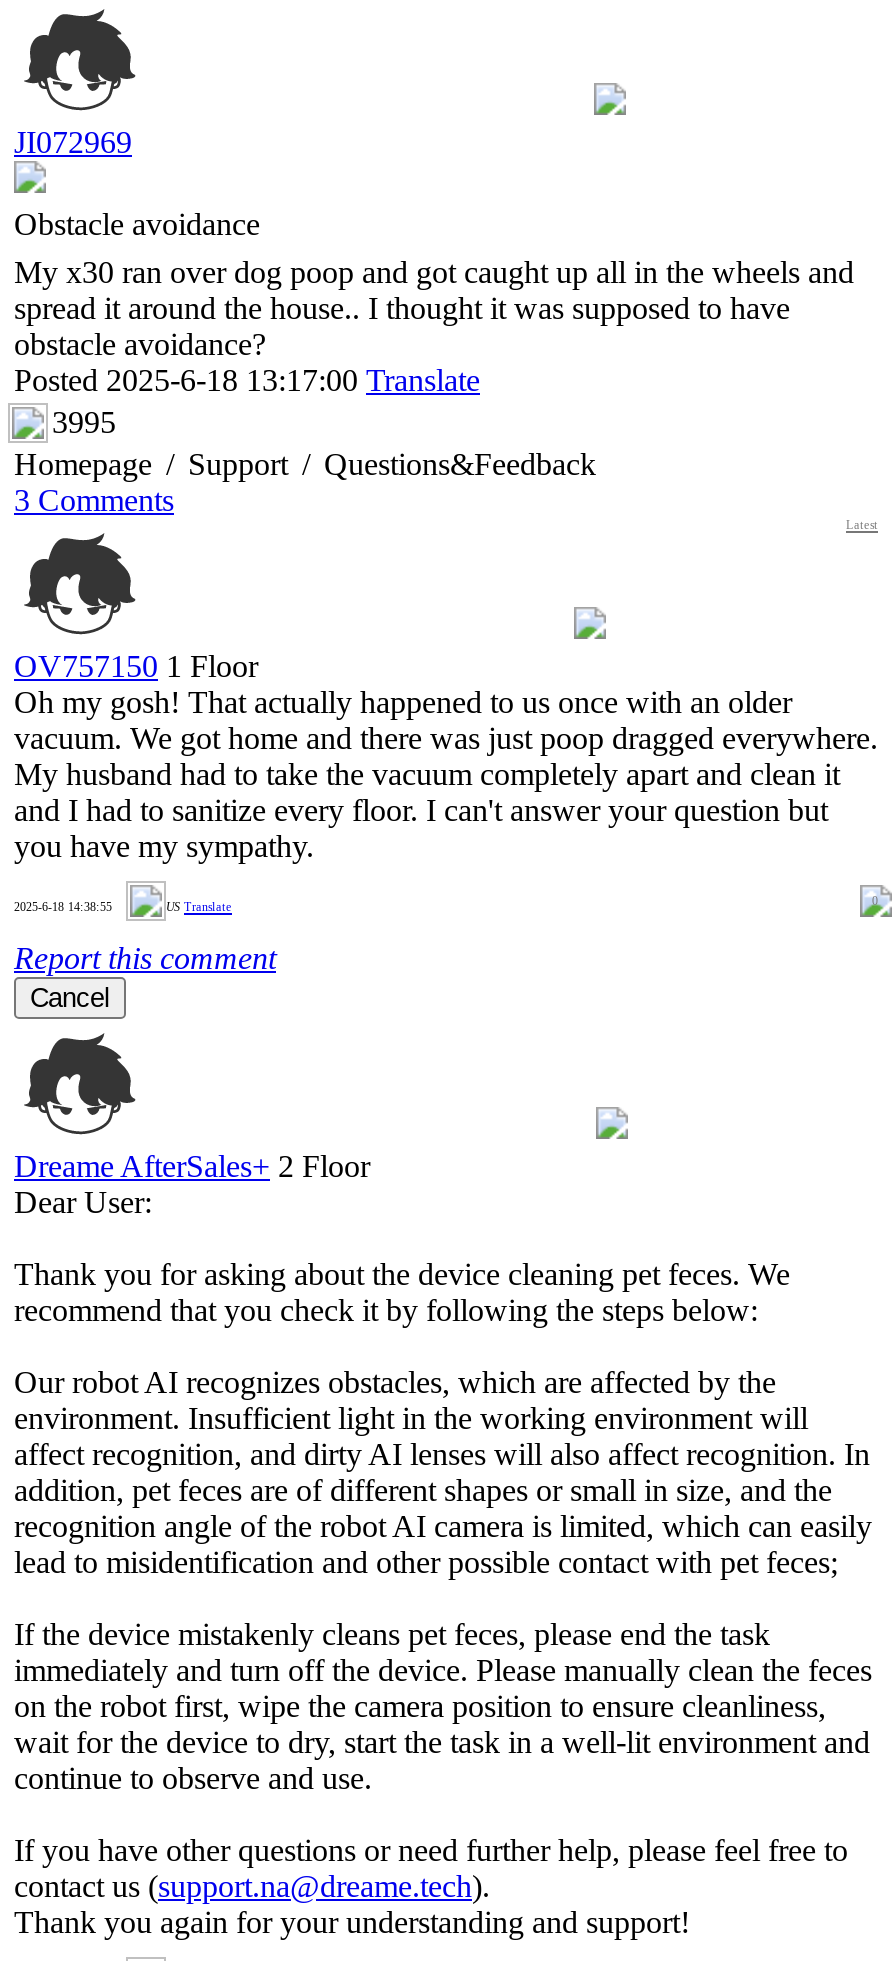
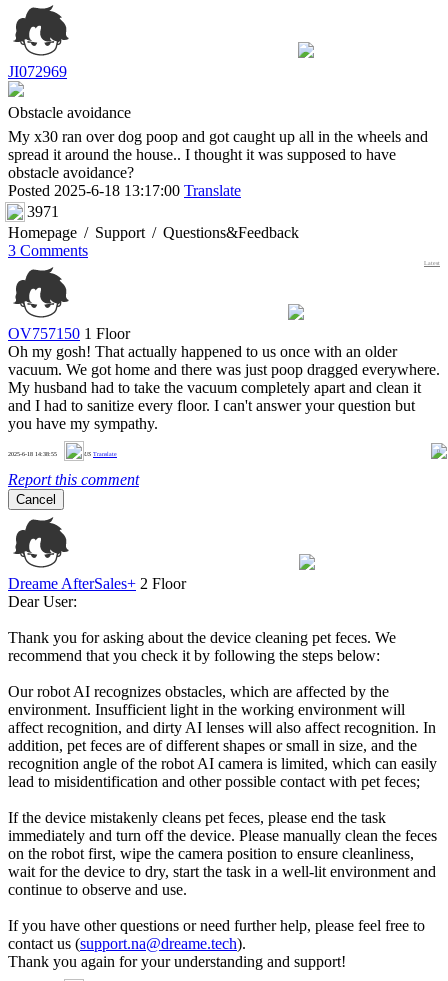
- 3995
+ 3971
